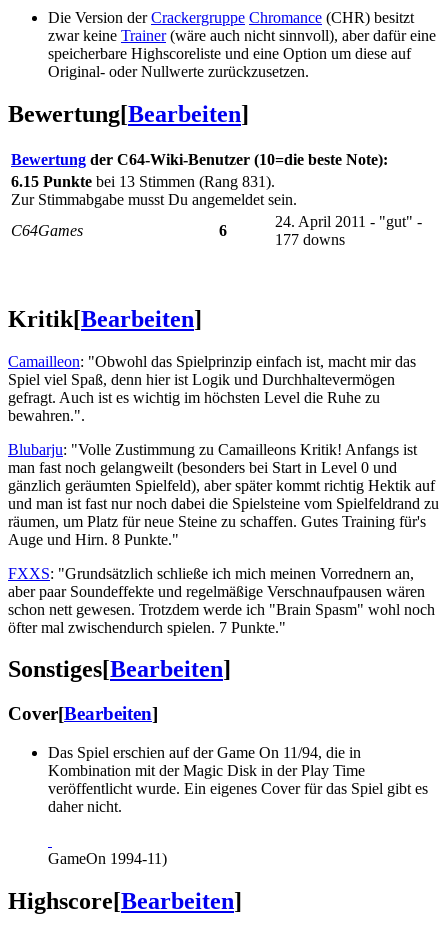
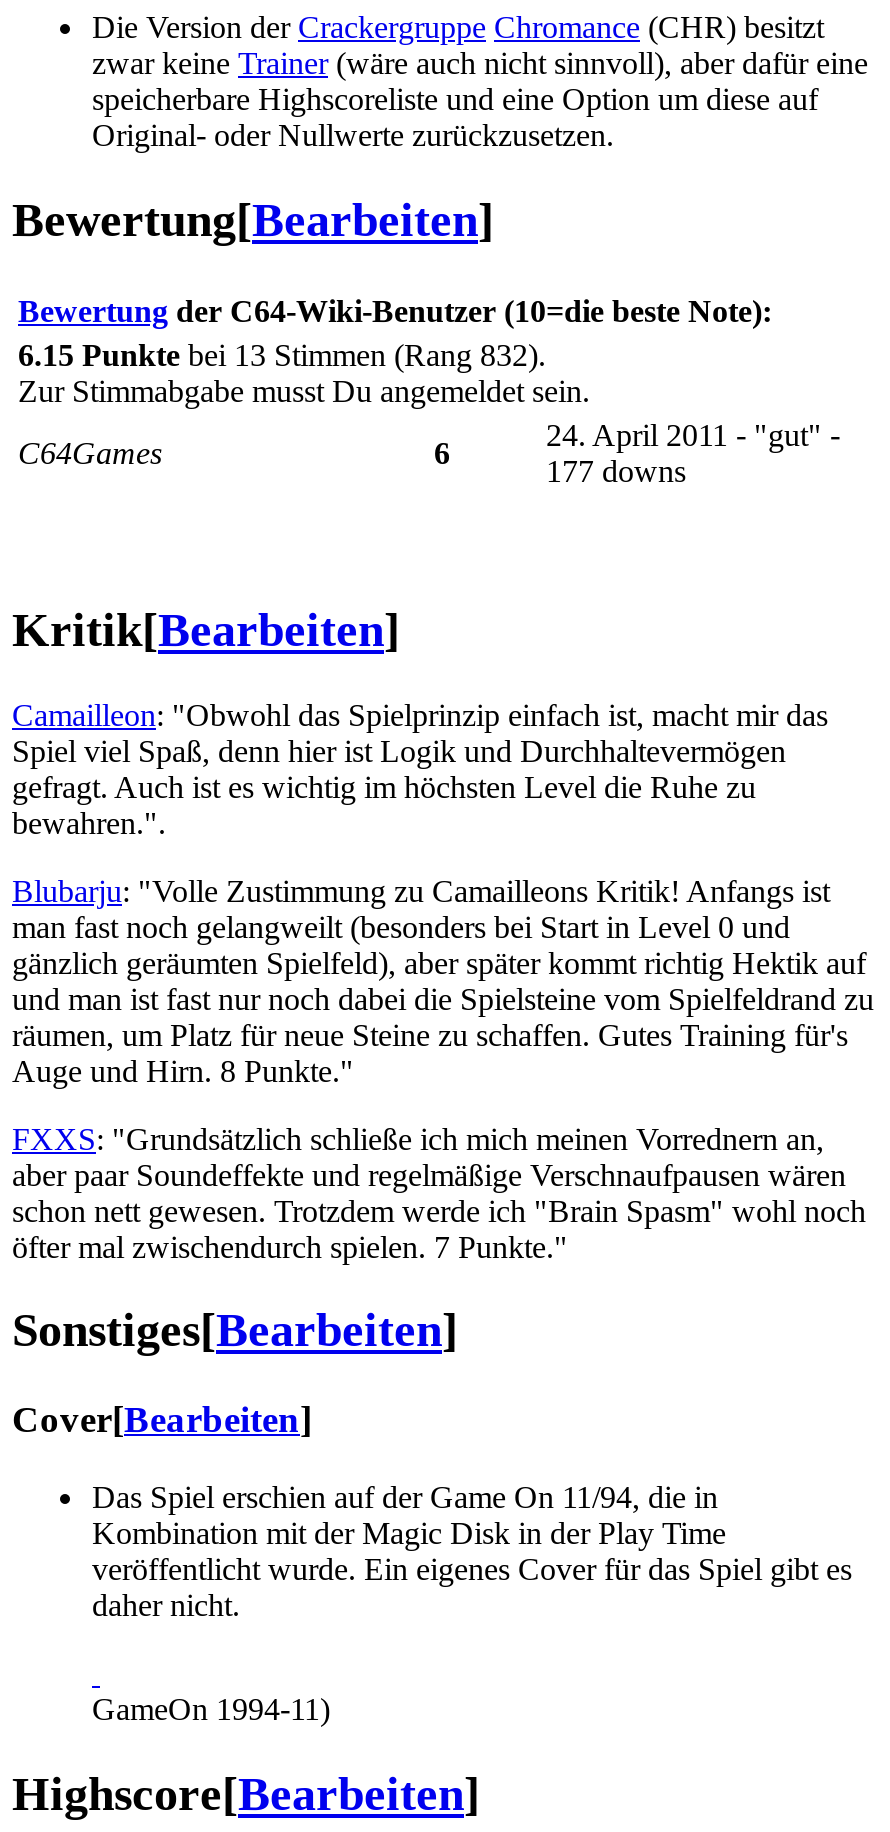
- 6.15 Punkte bei 13 Stimmen (Rang 831).
+ 6.15 Punkte bei 13 Stimmen (Rang 832).
